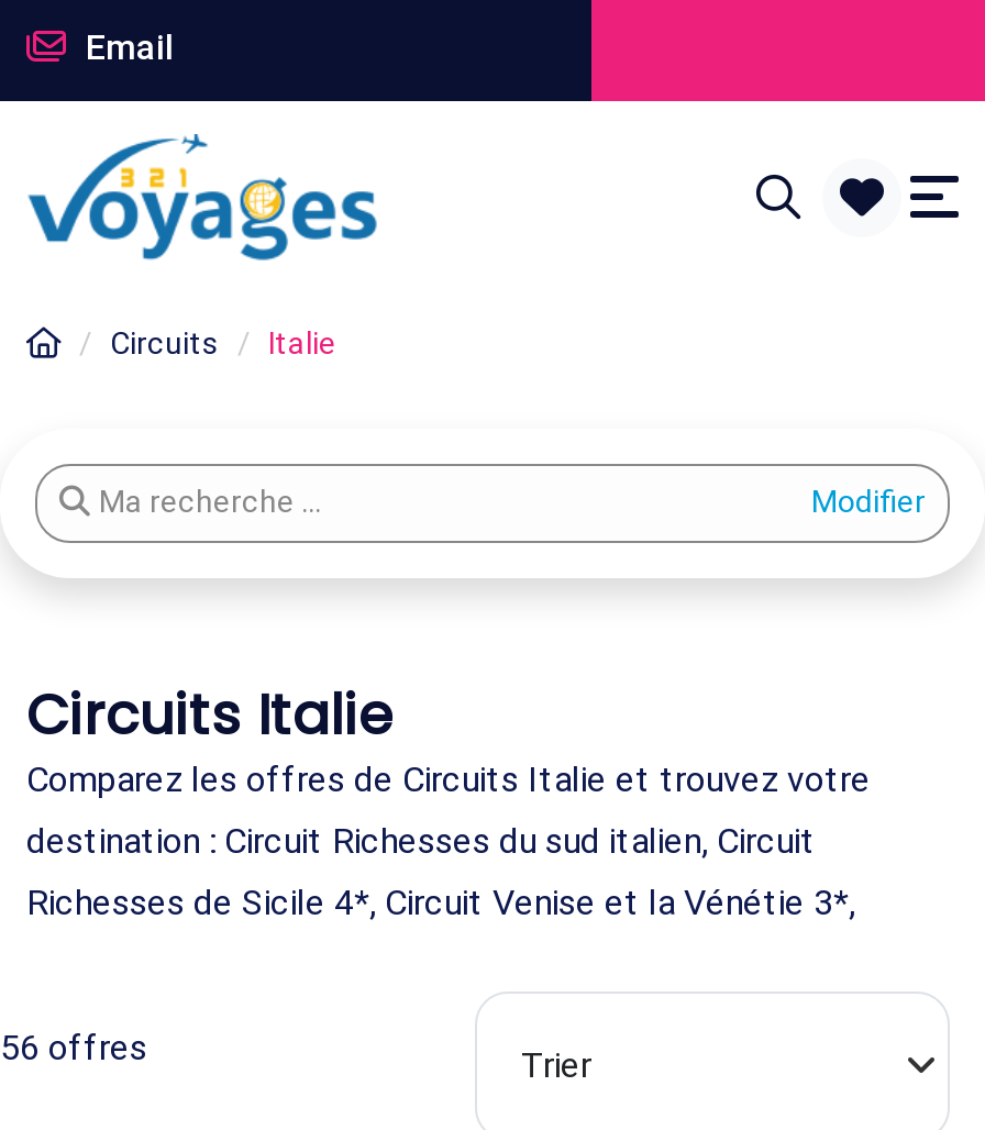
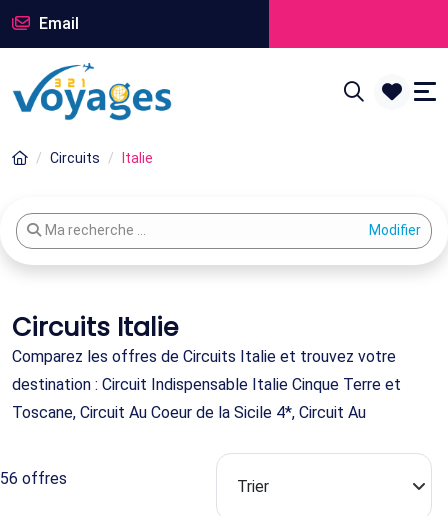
- destination : Circuit Richesses du sud italien, Circuit
+ destination : Circuit Indispensable Italie Cinque Terre et

- Richesses de Sicile 4*, Circuit Venise et la Vénétie 3*,
+ Toscane, Circuit Au Coeur de la Sicile 4*, Circuit Au
